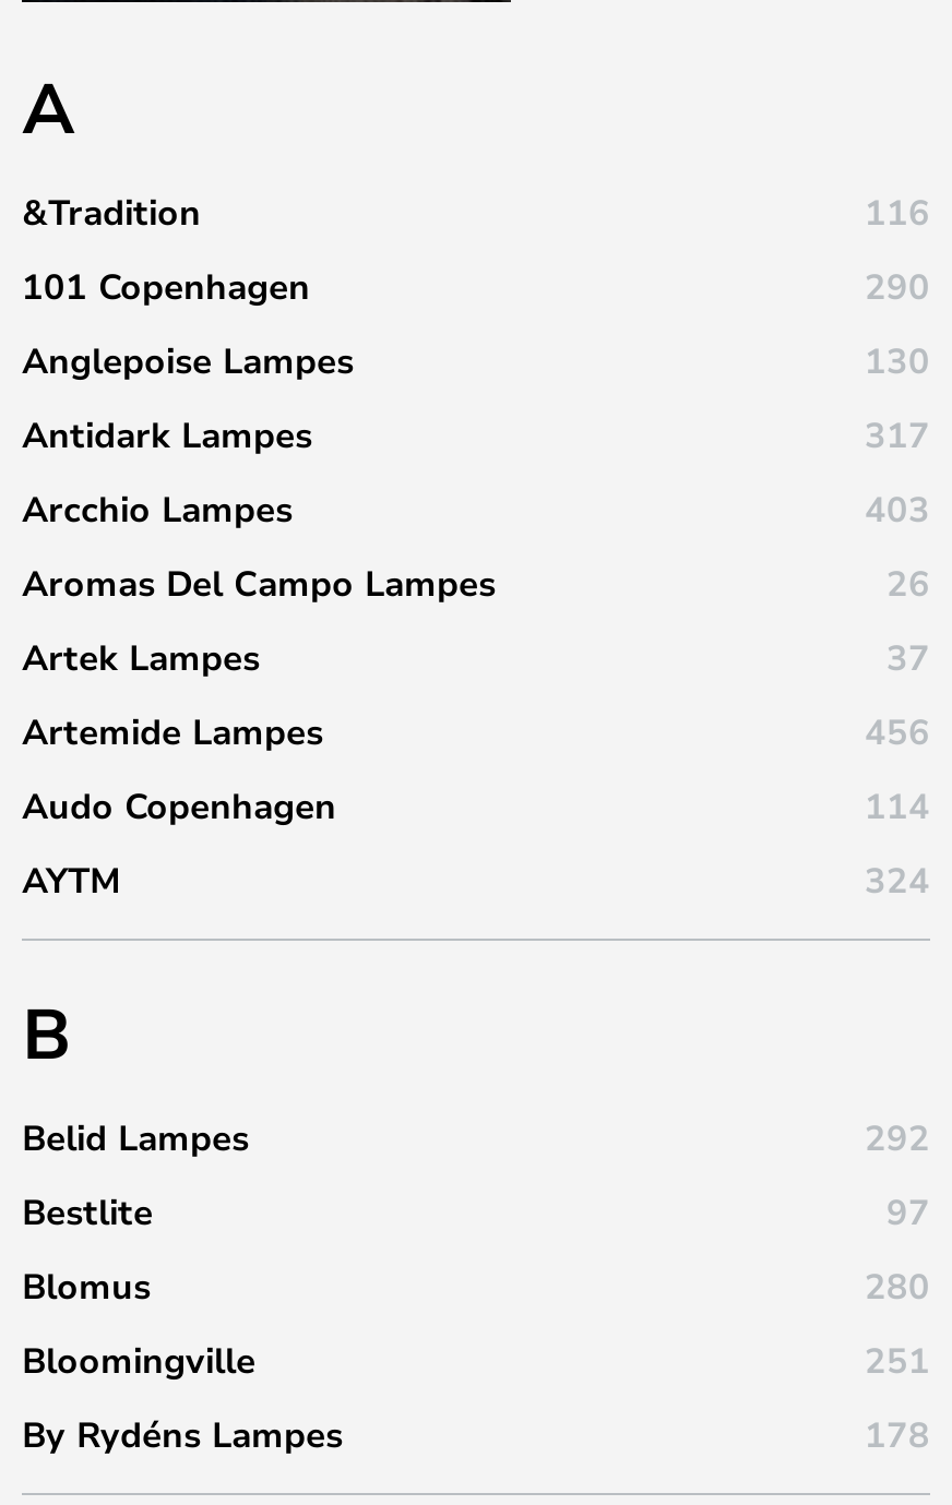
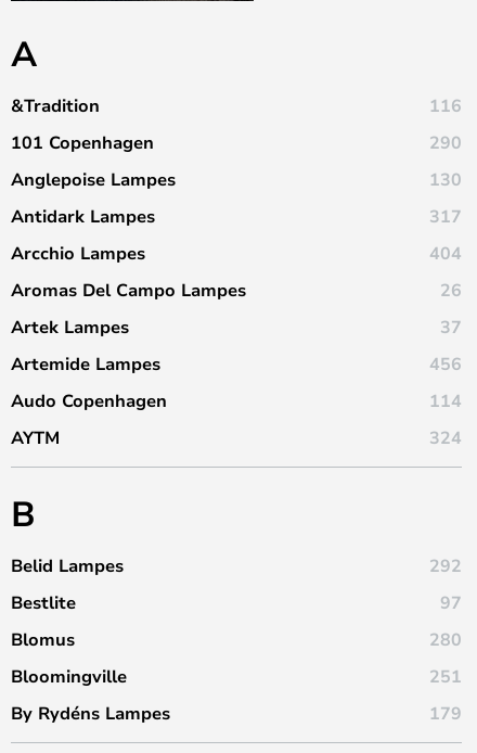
- 403
+ 404

- 178
+ 179
